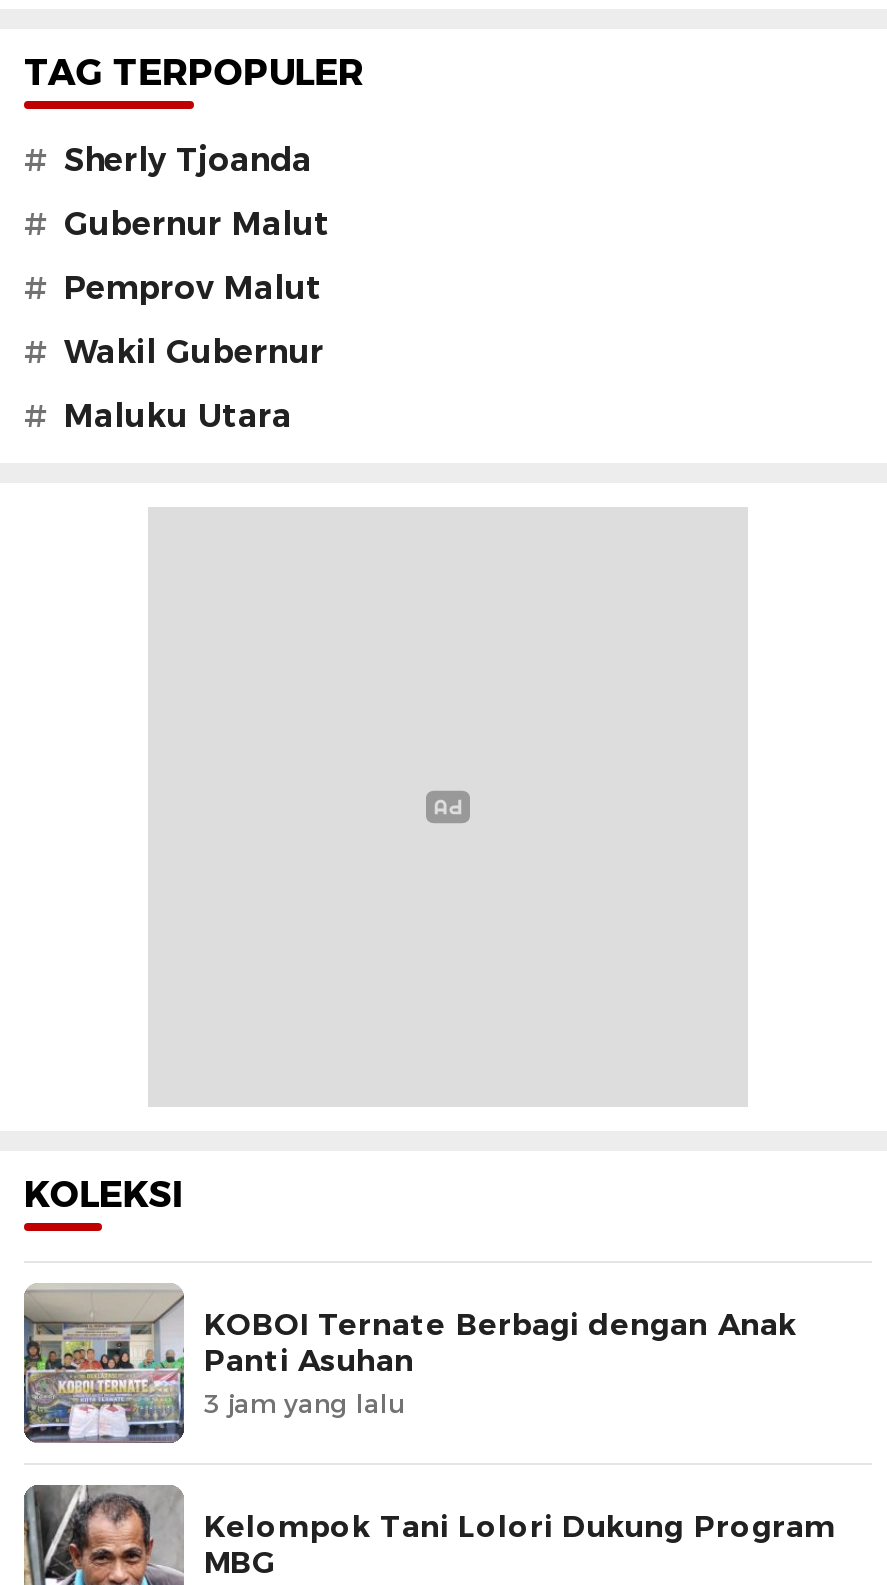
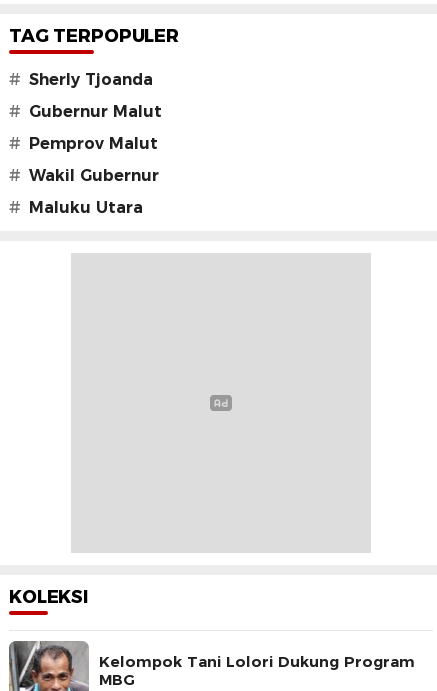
- [image]
- KOBOI Ternate Berbagi dengan Anak
- Panti Asuhan
- 3 jam yang lalu
